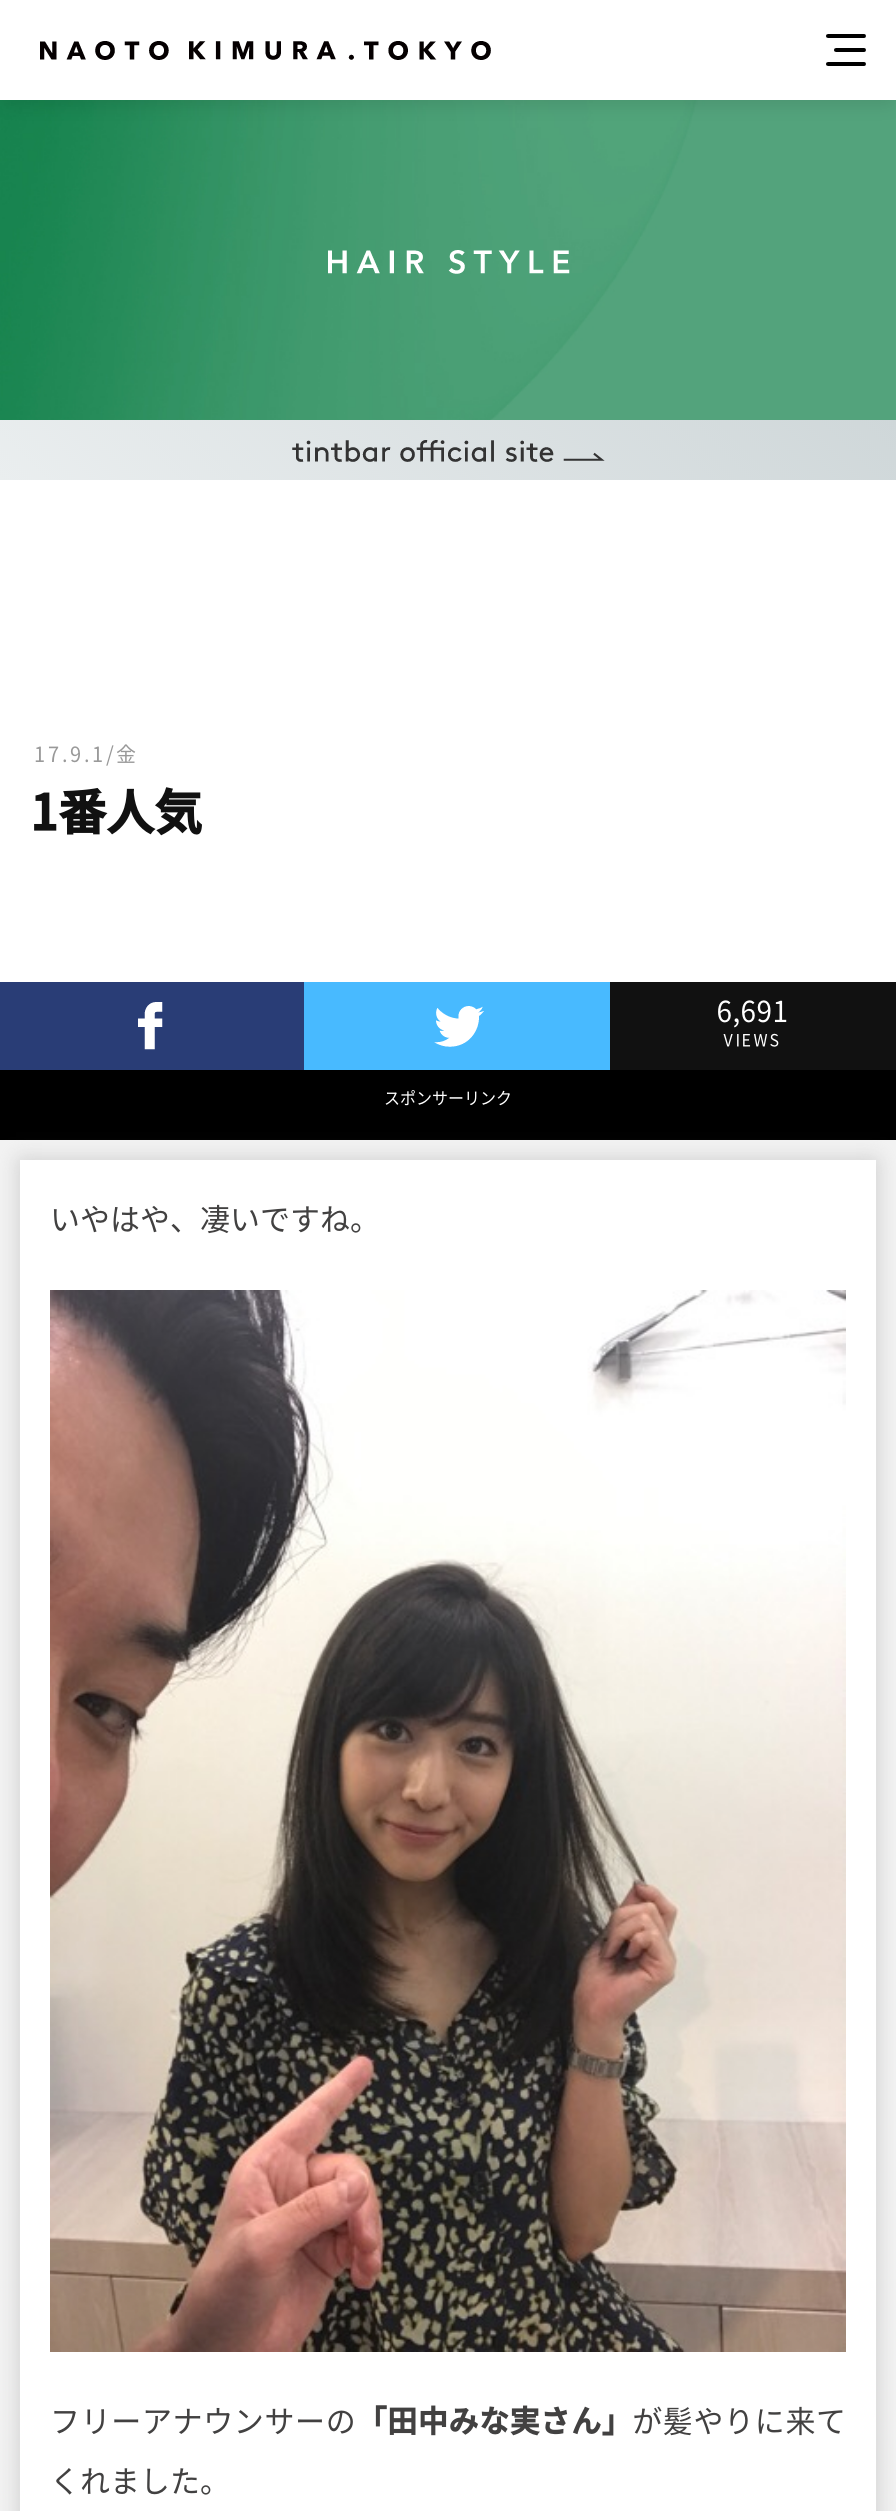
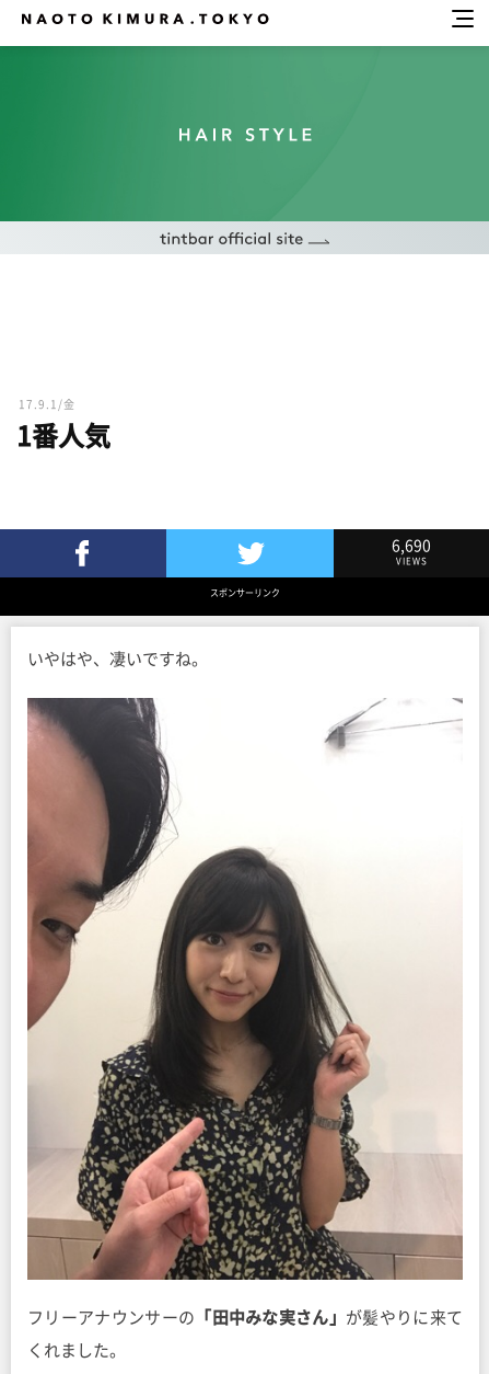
- 6,691
+ 6,690
